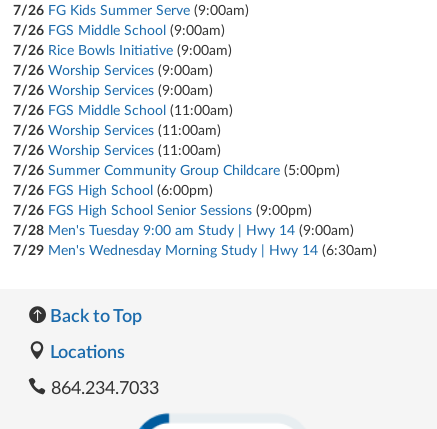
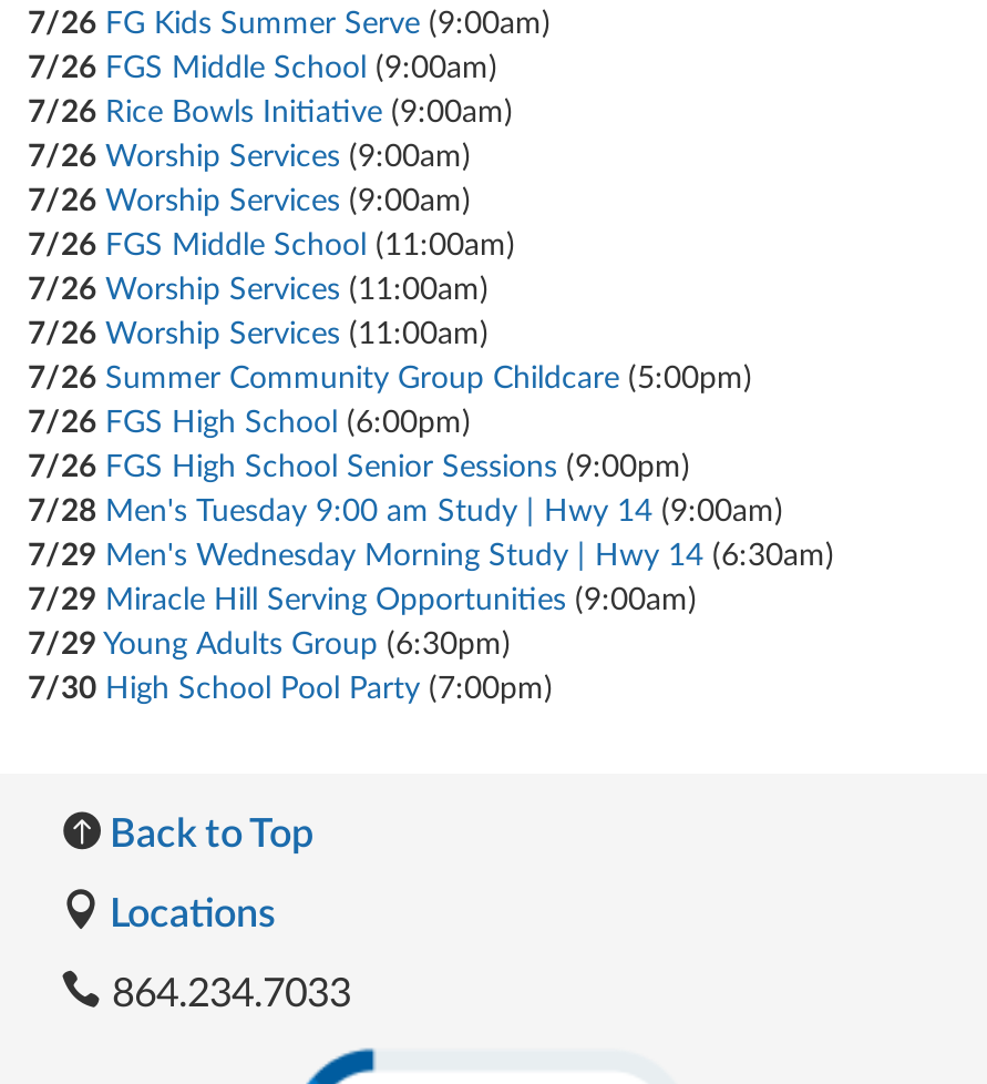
+ 7/29 Miracle Hill Serving Opportunities (9:00am)
+ 7/29 Young Adults Group (6:30pm)
+ 7/30 High School Pool Party (7:00pm)
